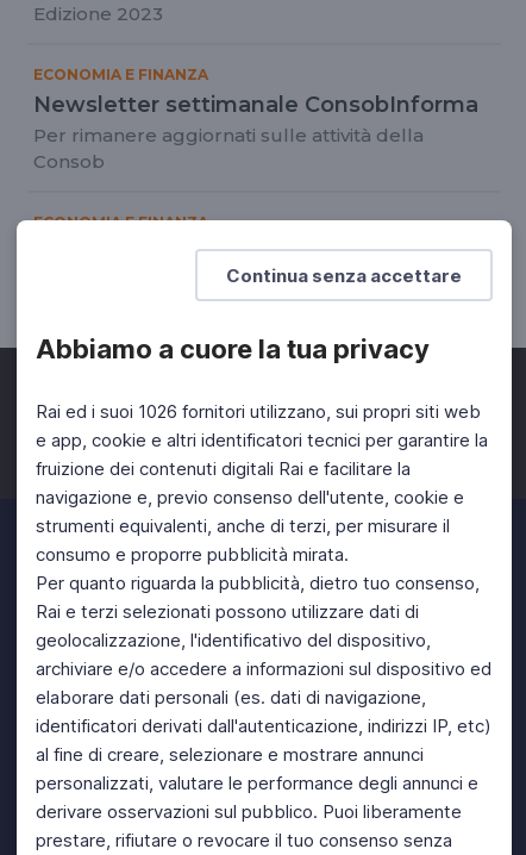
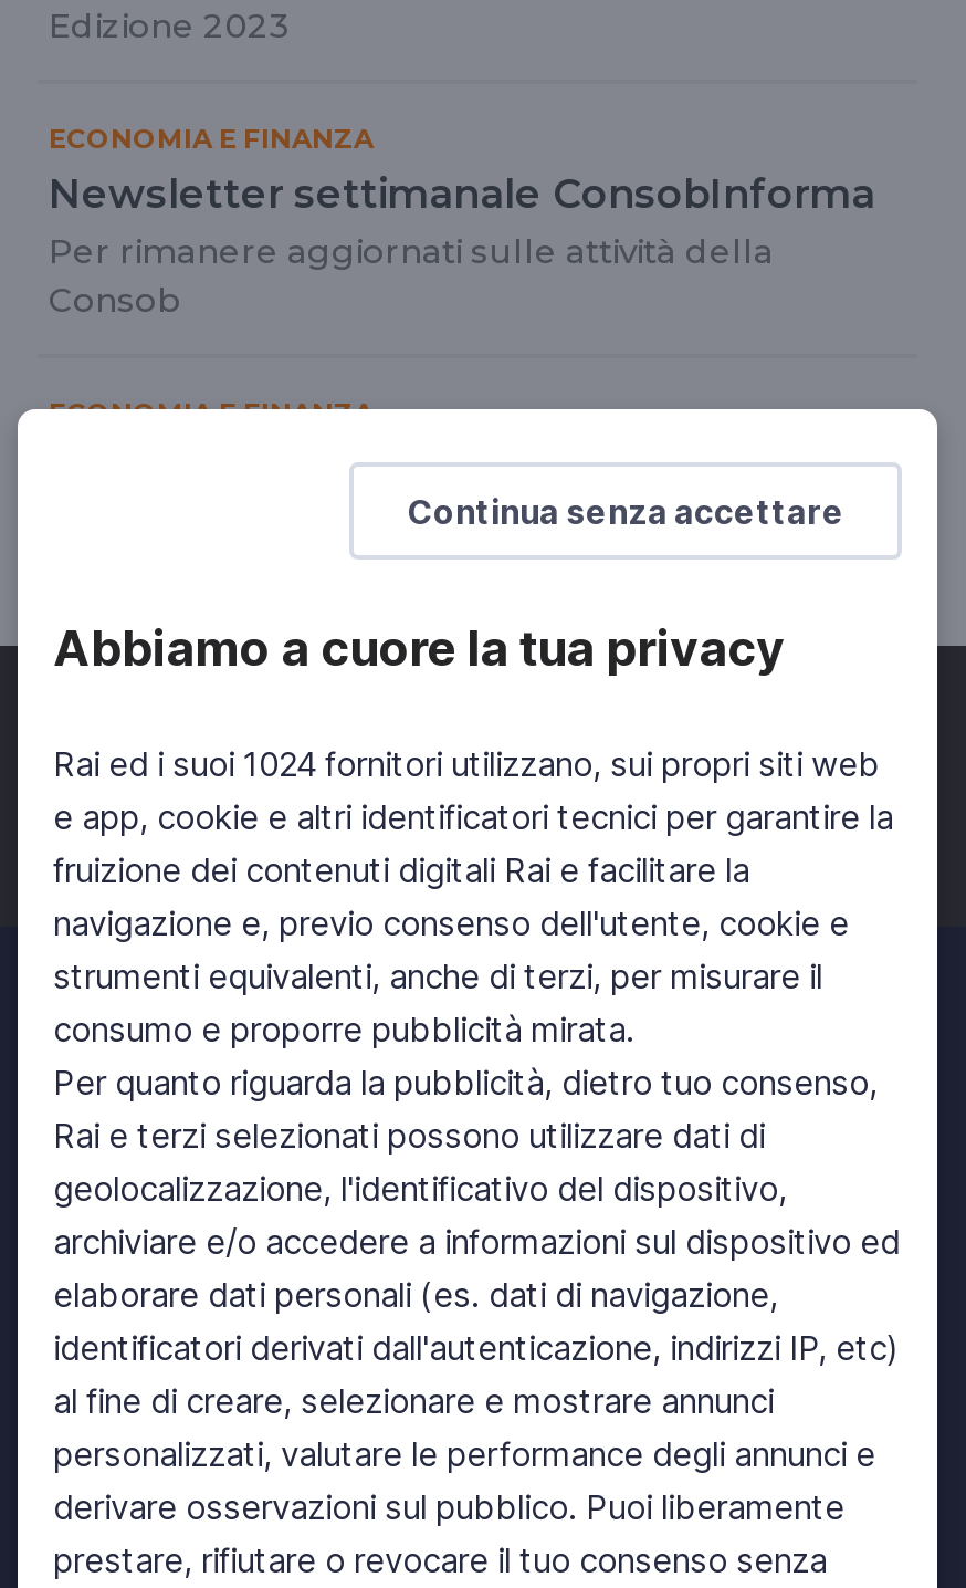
- Rai ed i suoi 1026 fornitori utilizzano, sui propri siti web
+ Rai ed i suoi 1024 fornitori utilizzano, sui propri siti web
